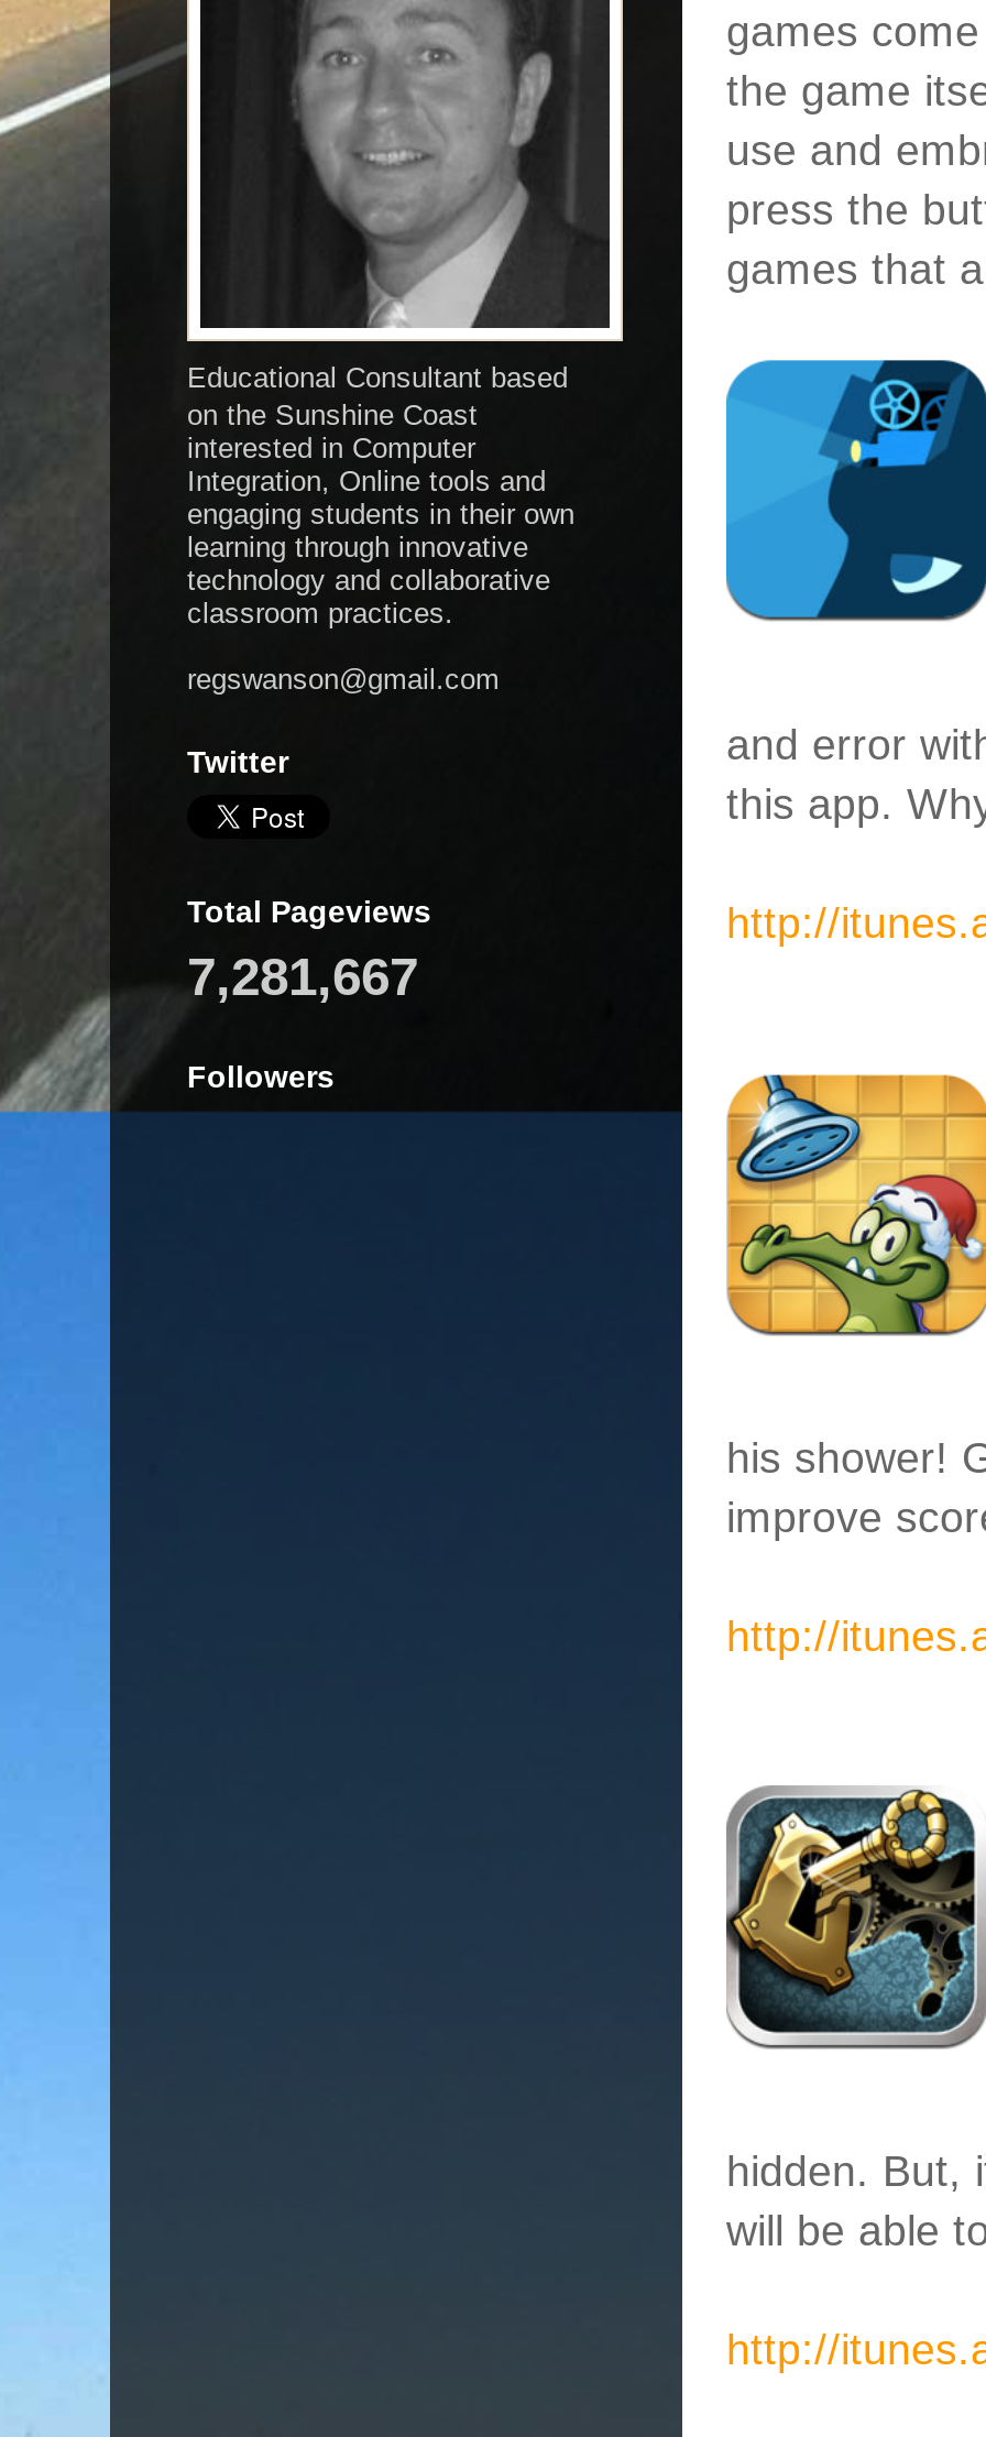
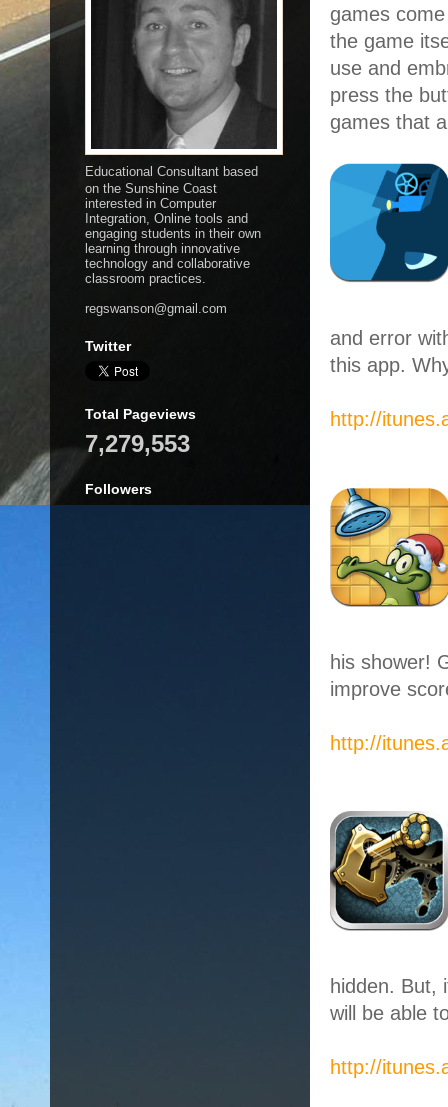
- 7,281,667
+ 7,279,553
